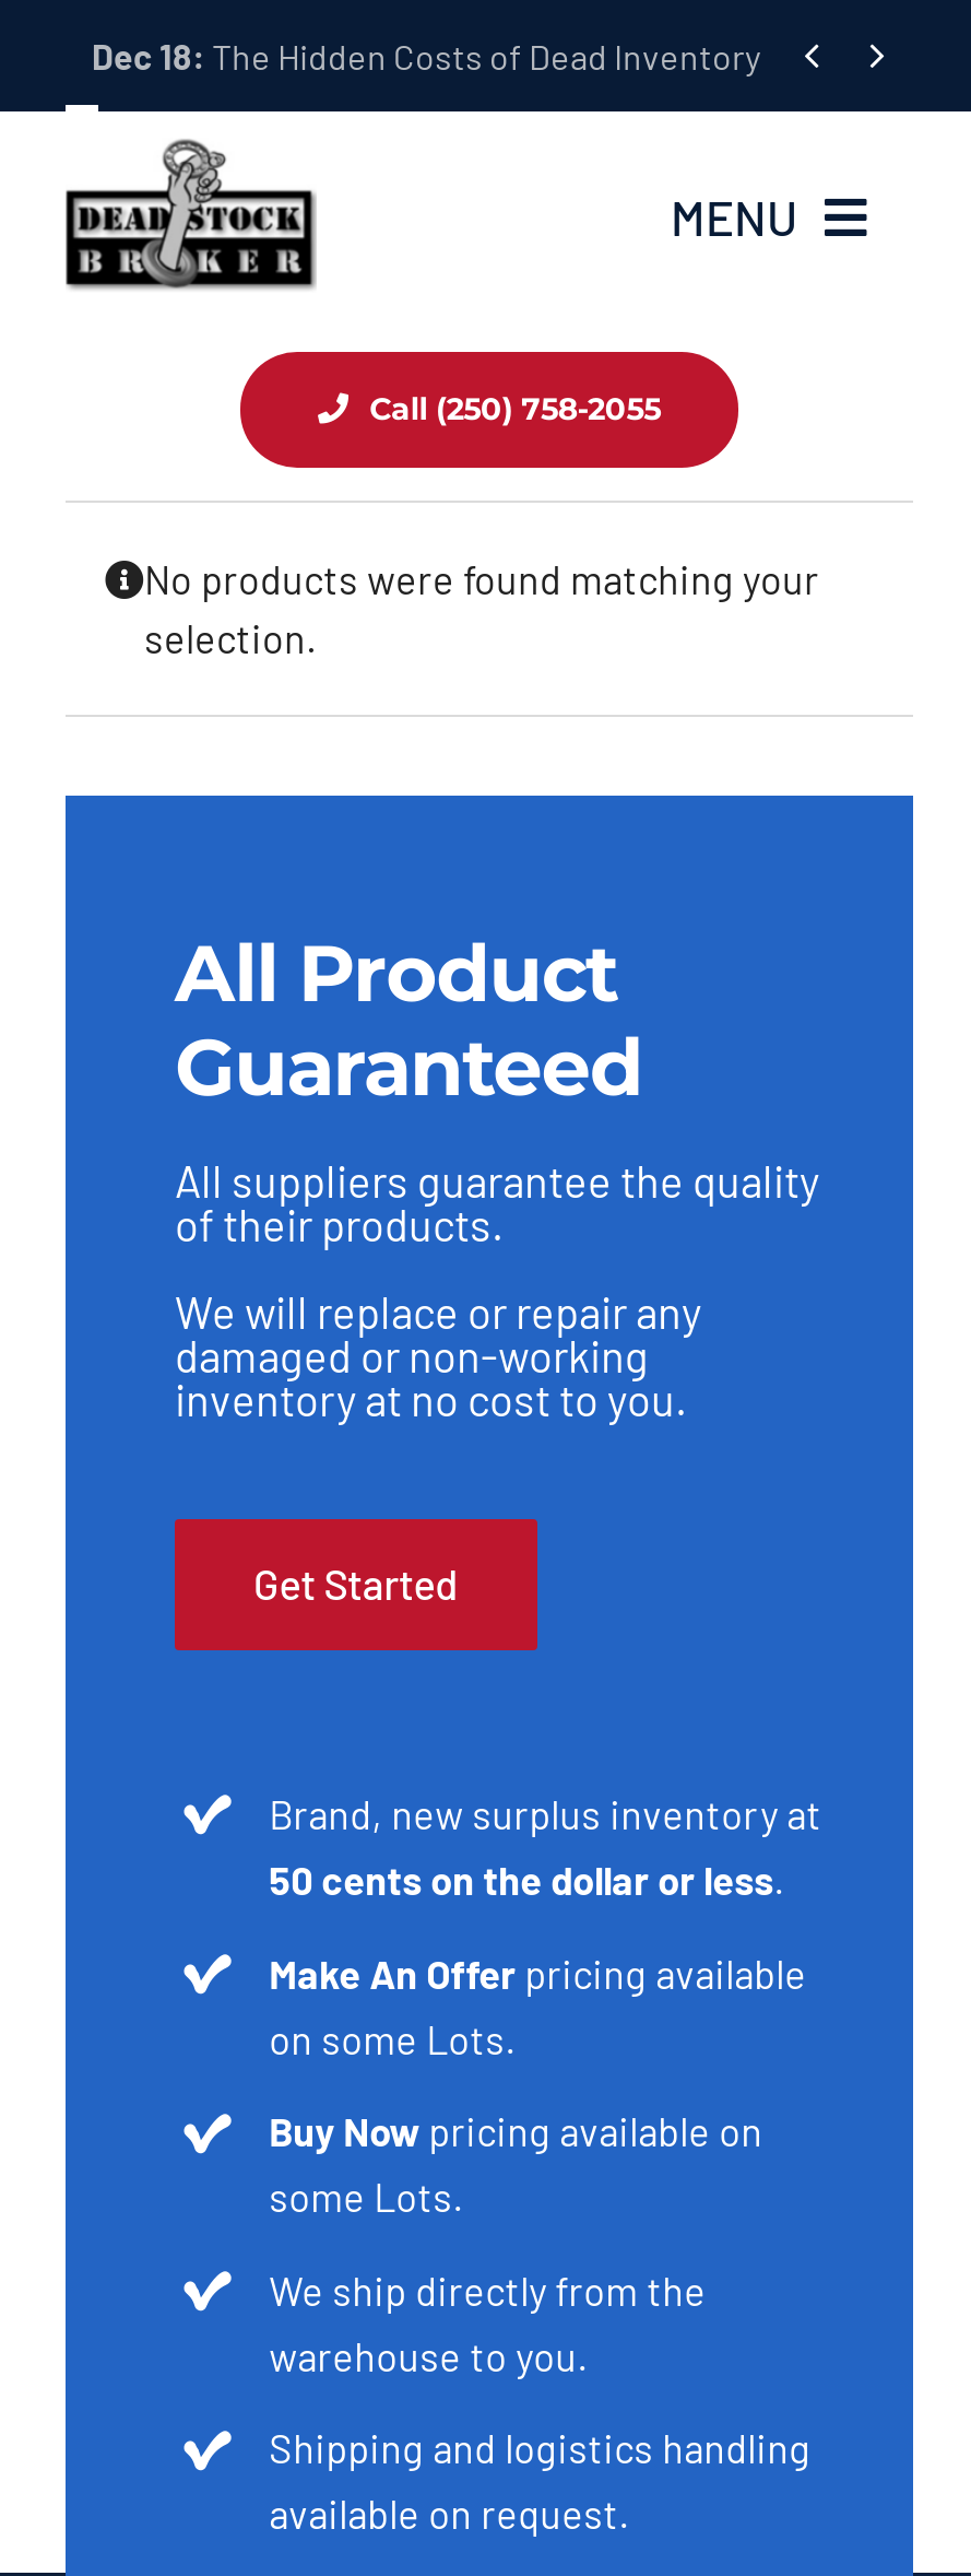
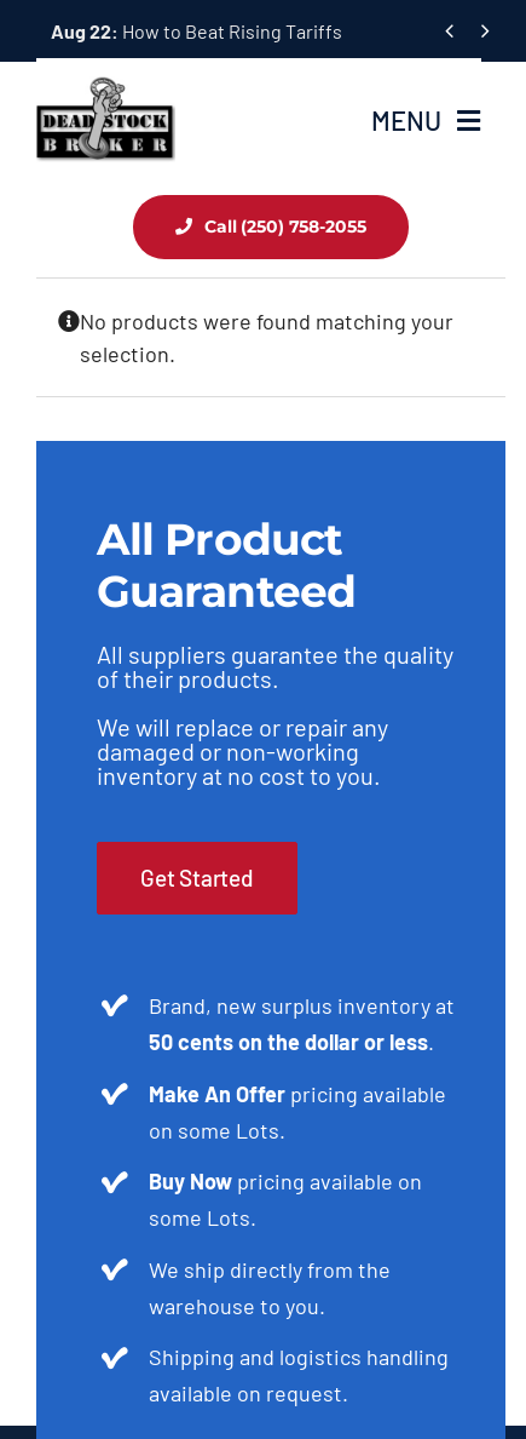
- Dec 18: The Hidden Costs of Dead Inventory
+ Aug 22: How to Beat Rising Tariffs
